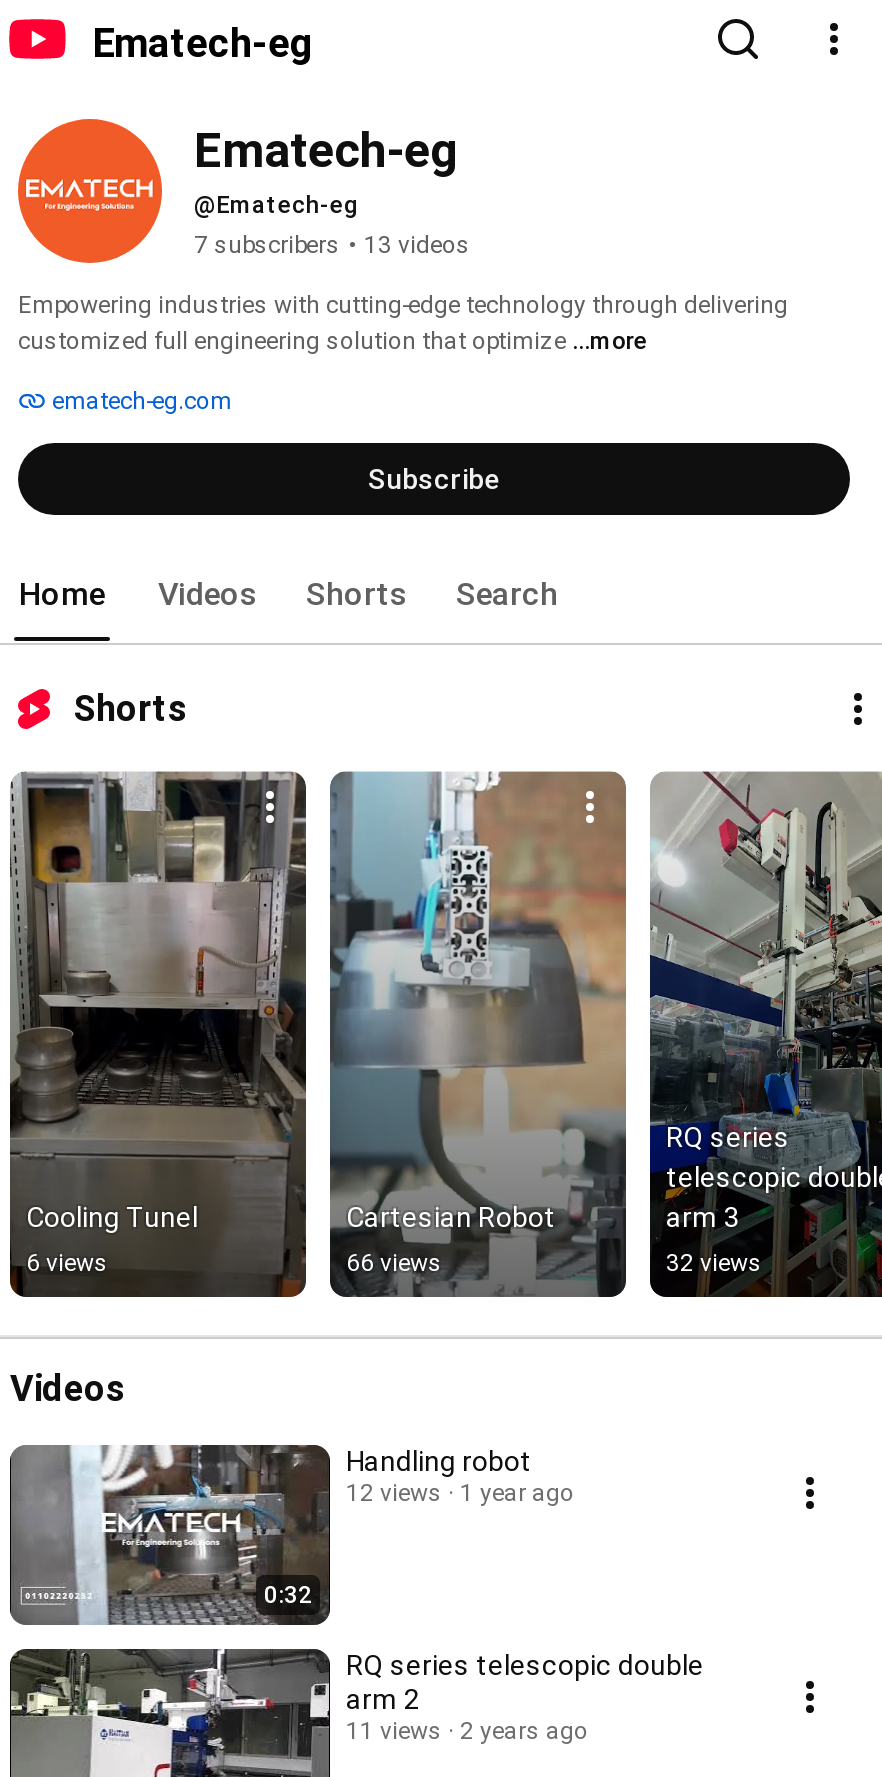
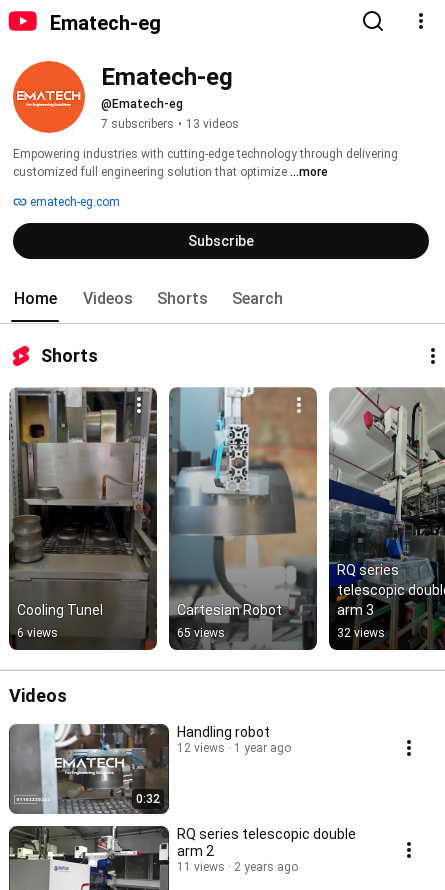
- 66 views
+ 65 views
